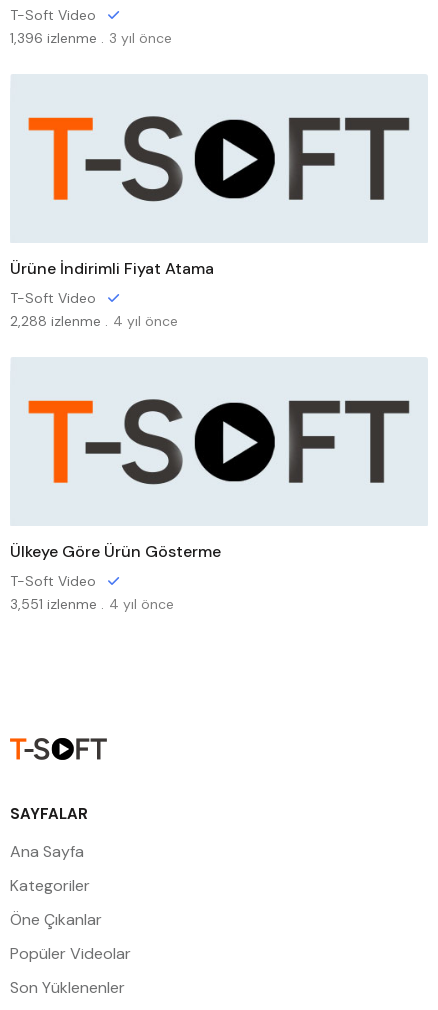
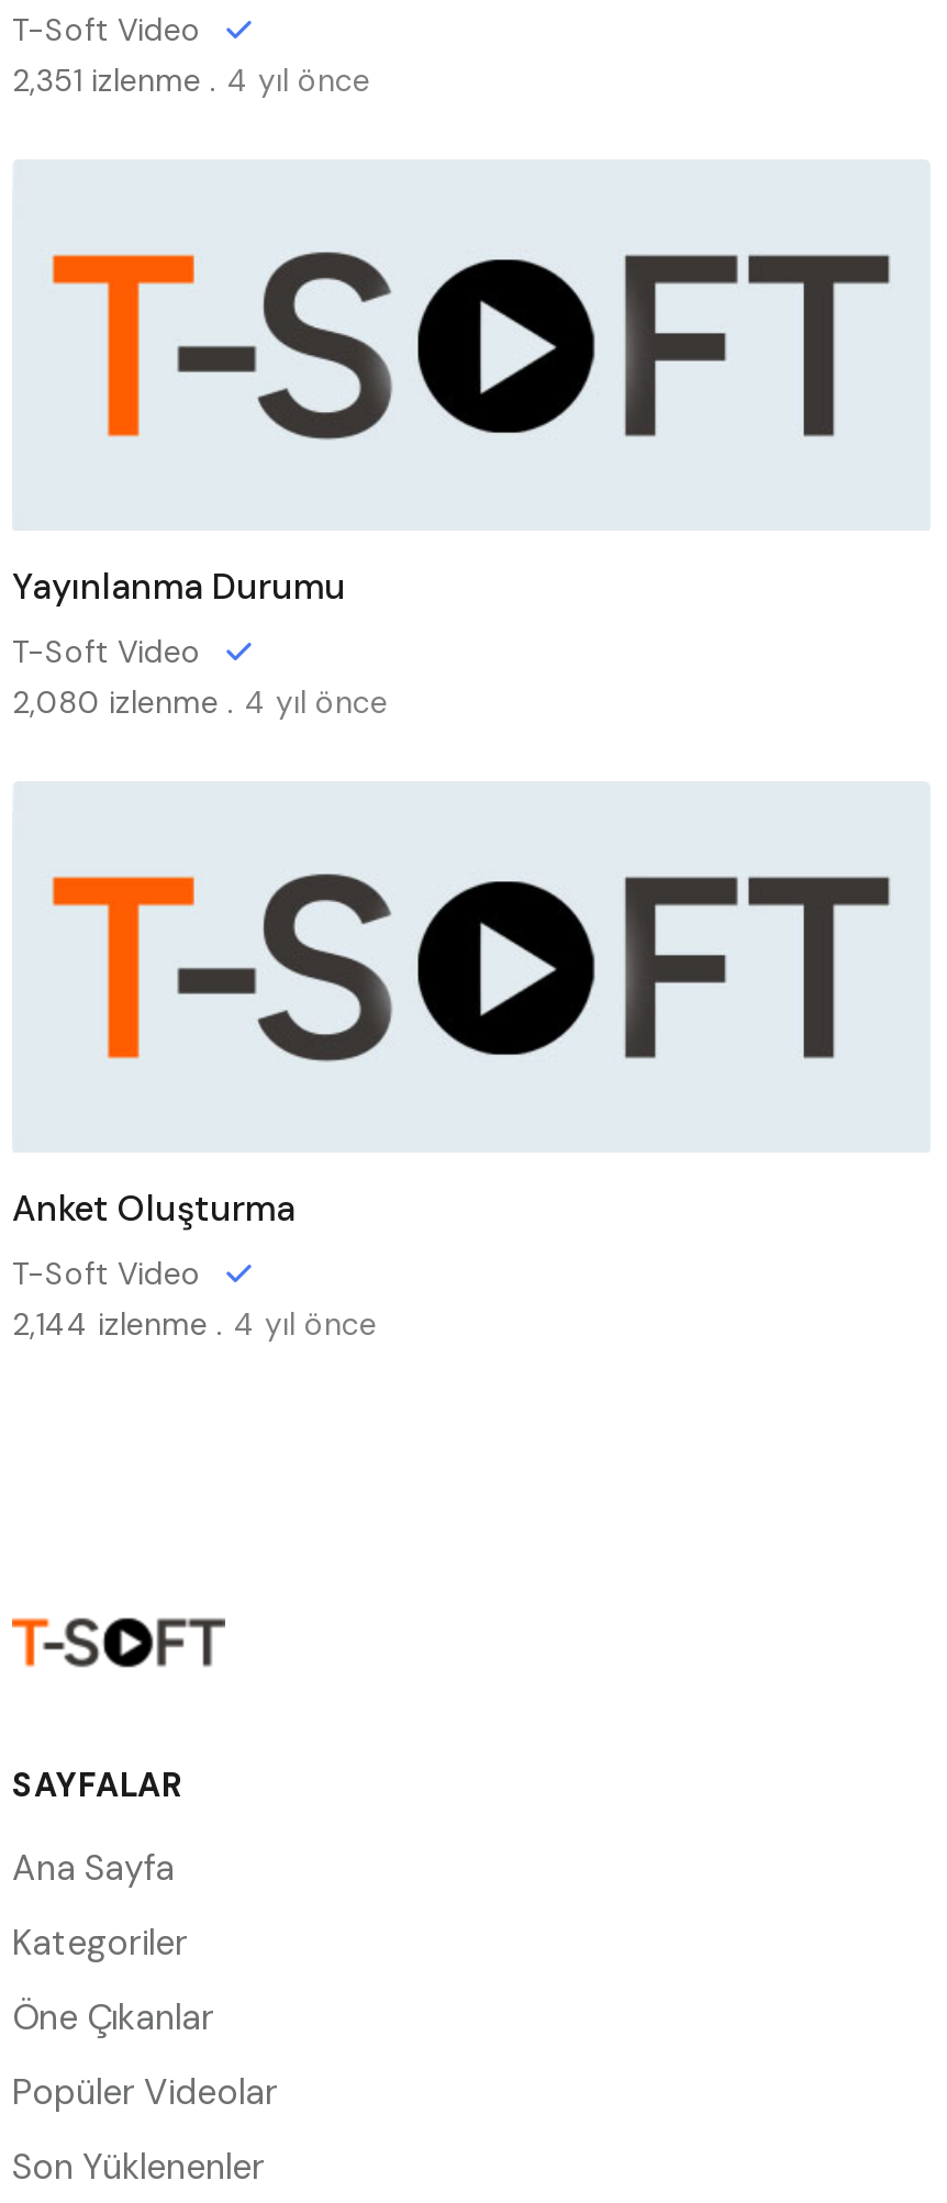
- 1,396 izlenme . 3 yıl önce
+ 2,351 izlenme . 4 yıl önce

- Ürüne İndirimli Fiyat Atama
+ Yayınlanma Durumu

- 2,288 izlenme . 4 yıl önce
+ 2,080 izlenme . 4 yıl önce

- Ülkeye Göre Ürün Gösterme
+ Anket Oluşturma

- 3,551 izlenme . 4 yıl önce
+ 2,144 izlenme . 4 yıl önce
